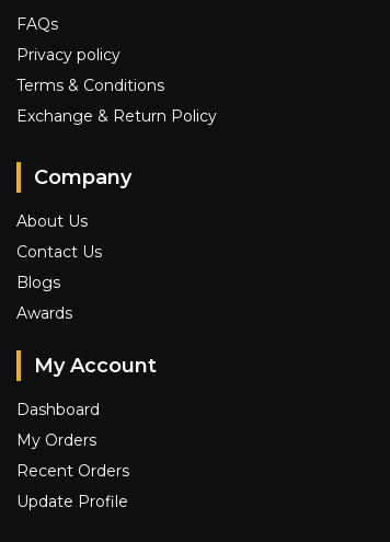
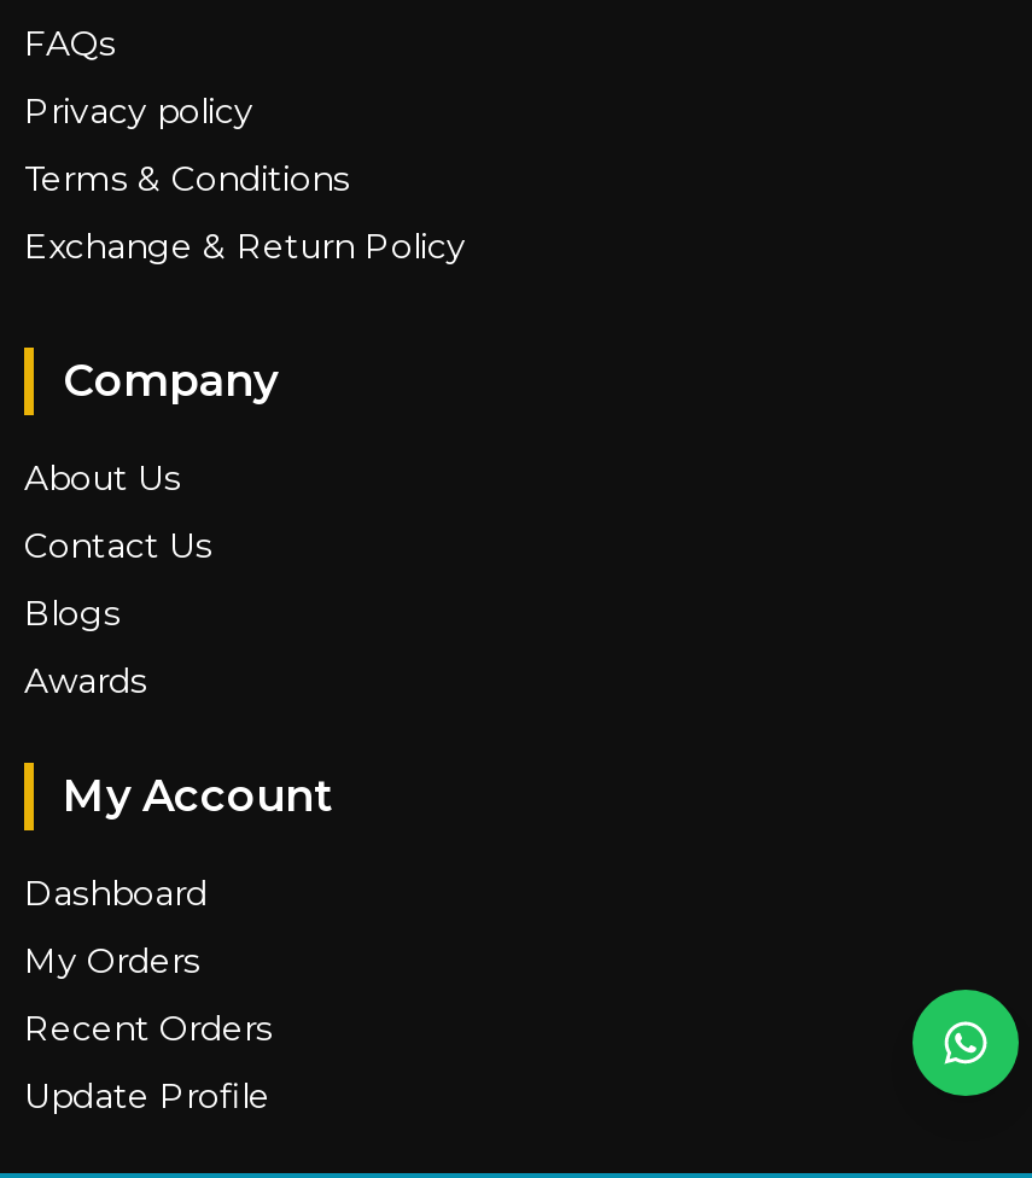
+ [image]
